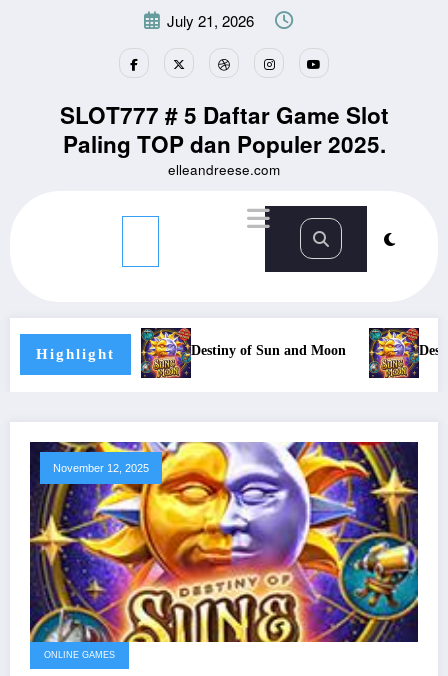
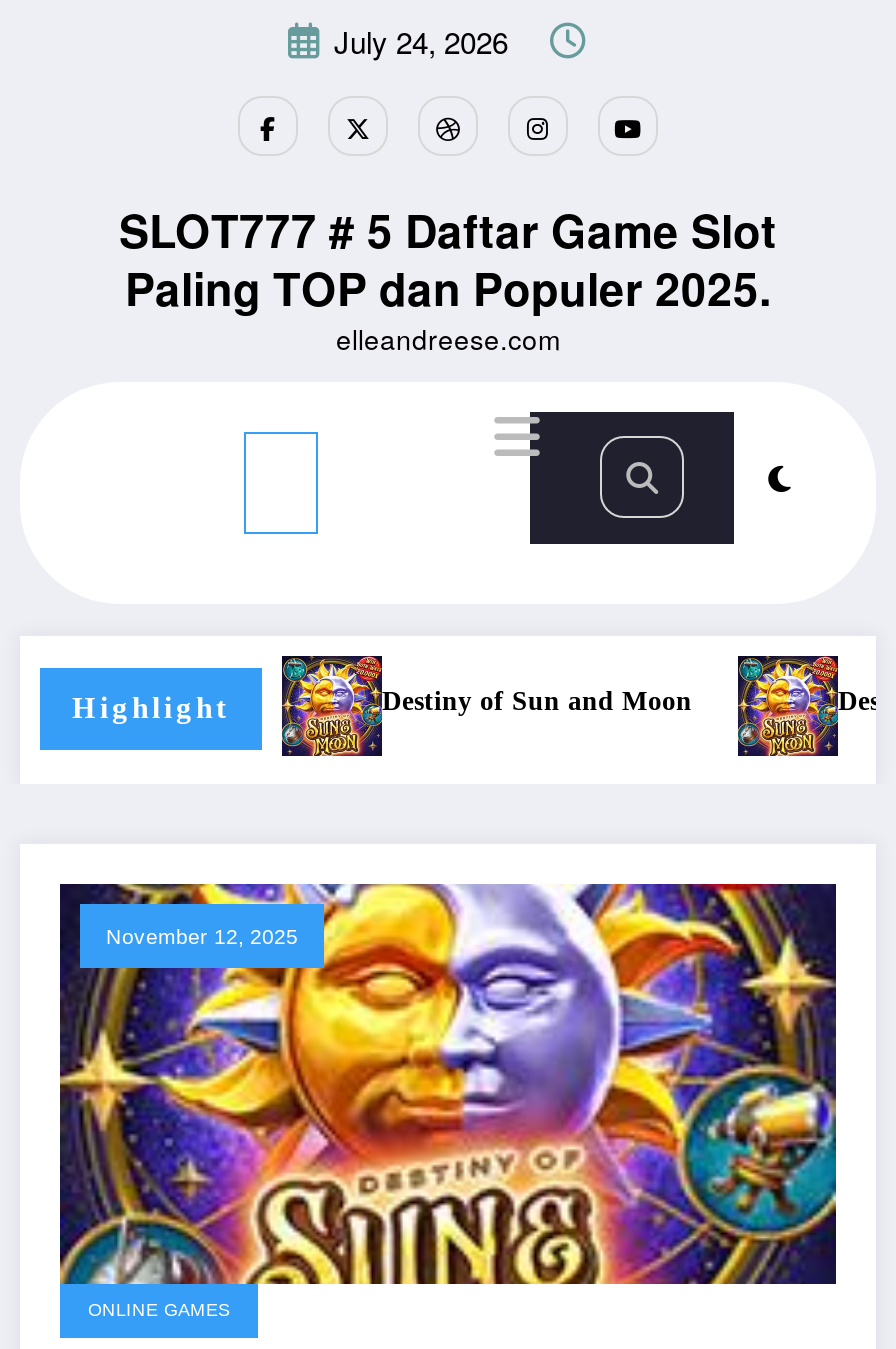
- July 21, 2026
+ July 24, 2026
